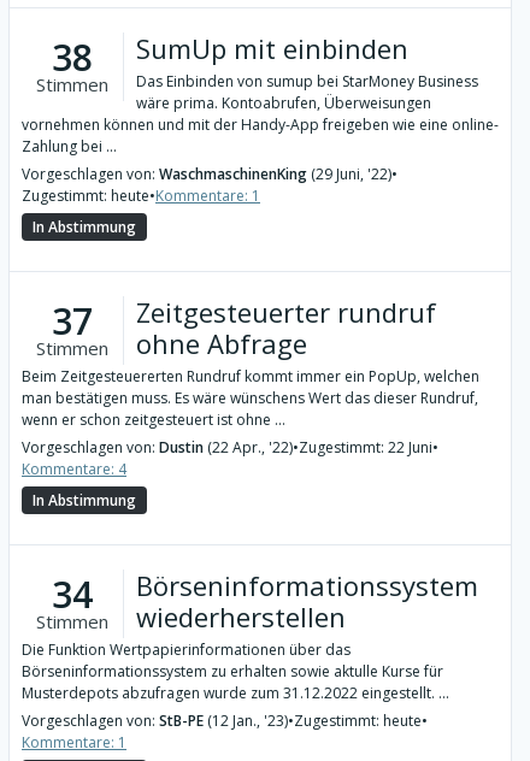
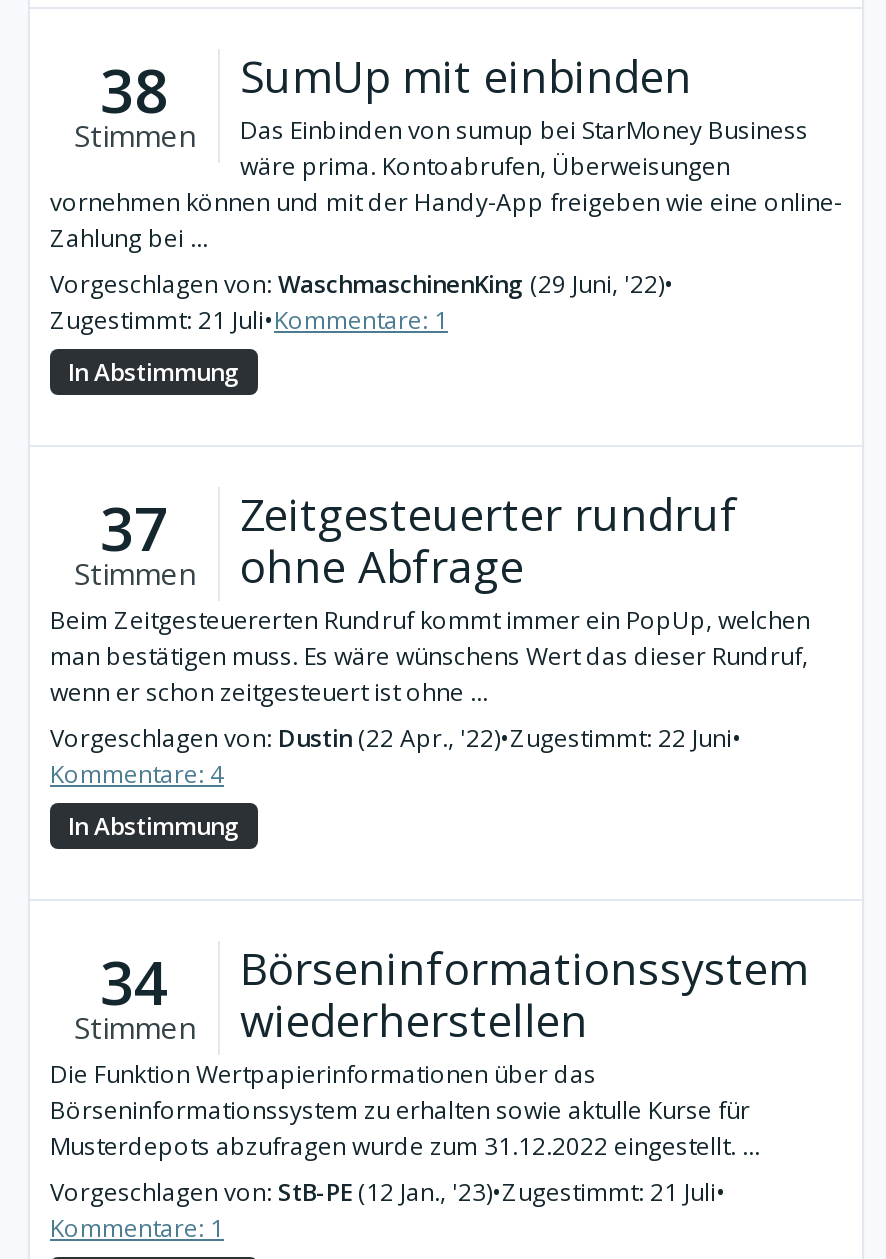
- Zugestimmt: heute•Kommentare: 1
+ Zugestimmt: 21 Juli•Kommentare: 1

- Vorgeschlagen von: StB-PE (12 Jan., '23)•Zugestimmt: heute•
+ Vorgeschlagen von: StB-PE (12 Jan., '23)•Zugestimmt: 21 Juli•
